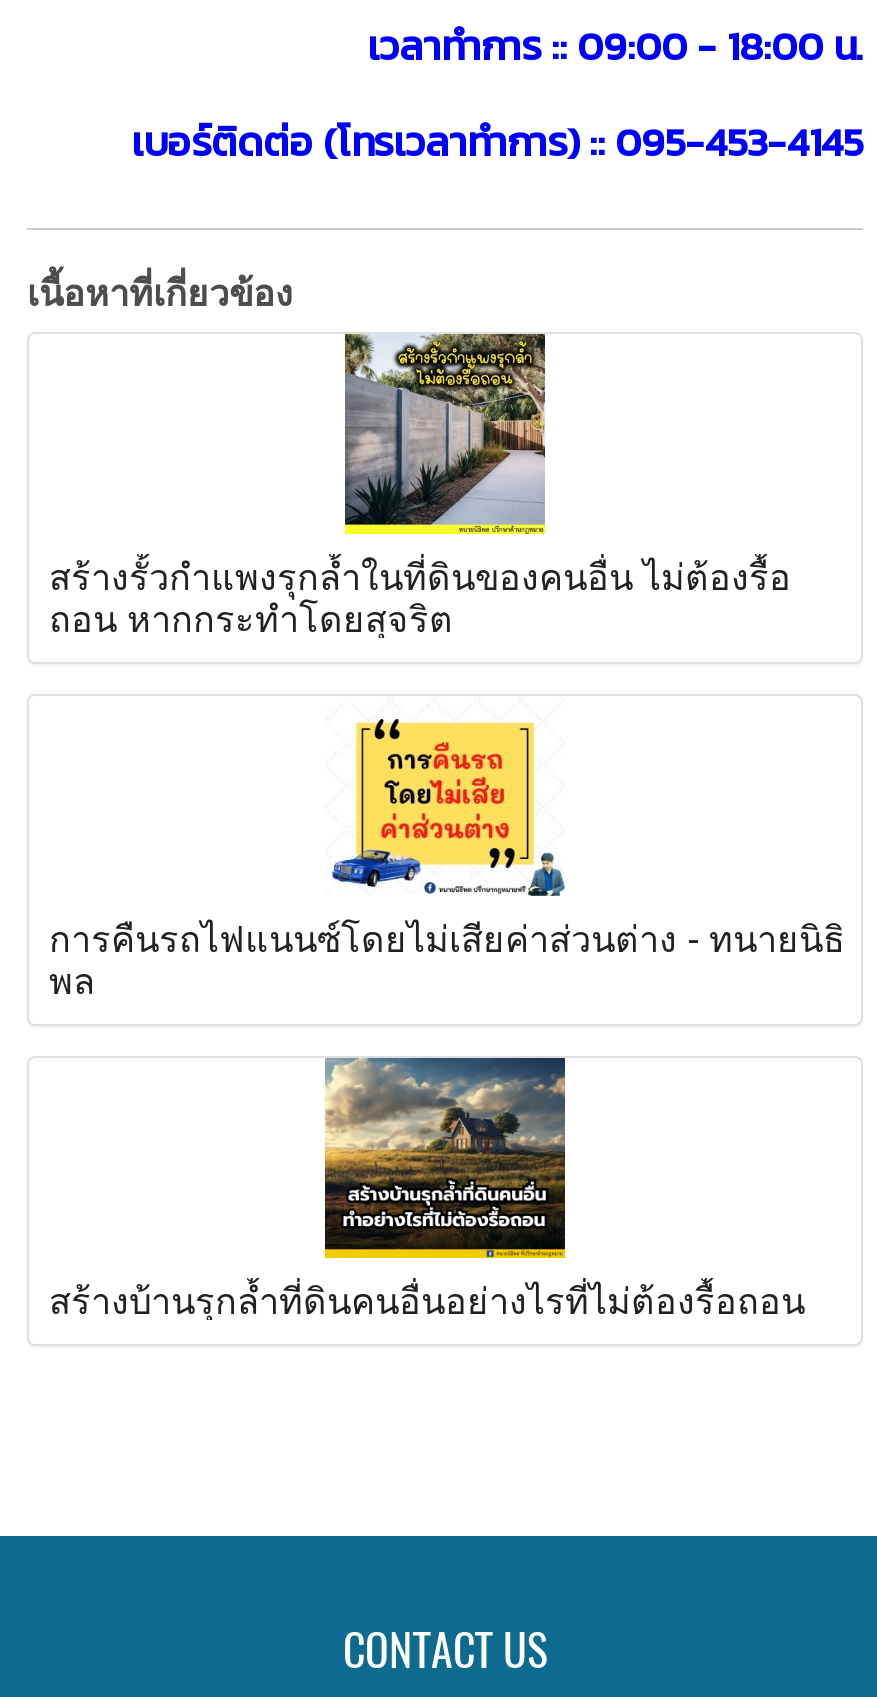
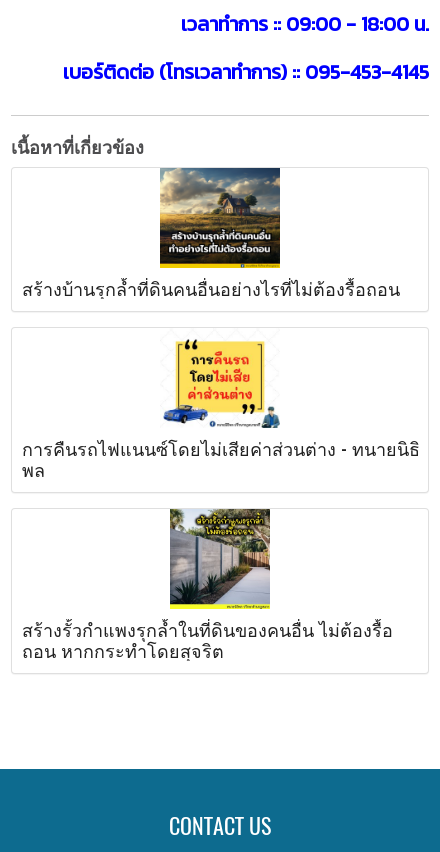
moved down: [image] | สร้างรั้วกำแพงรุกล้ำในที่ดินของคนอื่น ไม่ต้องรื้อ | ถอน หากกระทำโดยสุจริต

moved up: [image] | การคืนรถไฟแนนซ์โดยไม่เสียค่าส่วนต่าง - ทนายนิธิ | พล

moved up: [image] | สร้างบ้านรุกล้ำที่ดินคนอื่นอย่างไรที่ไม่ต้องรื้อถอน
